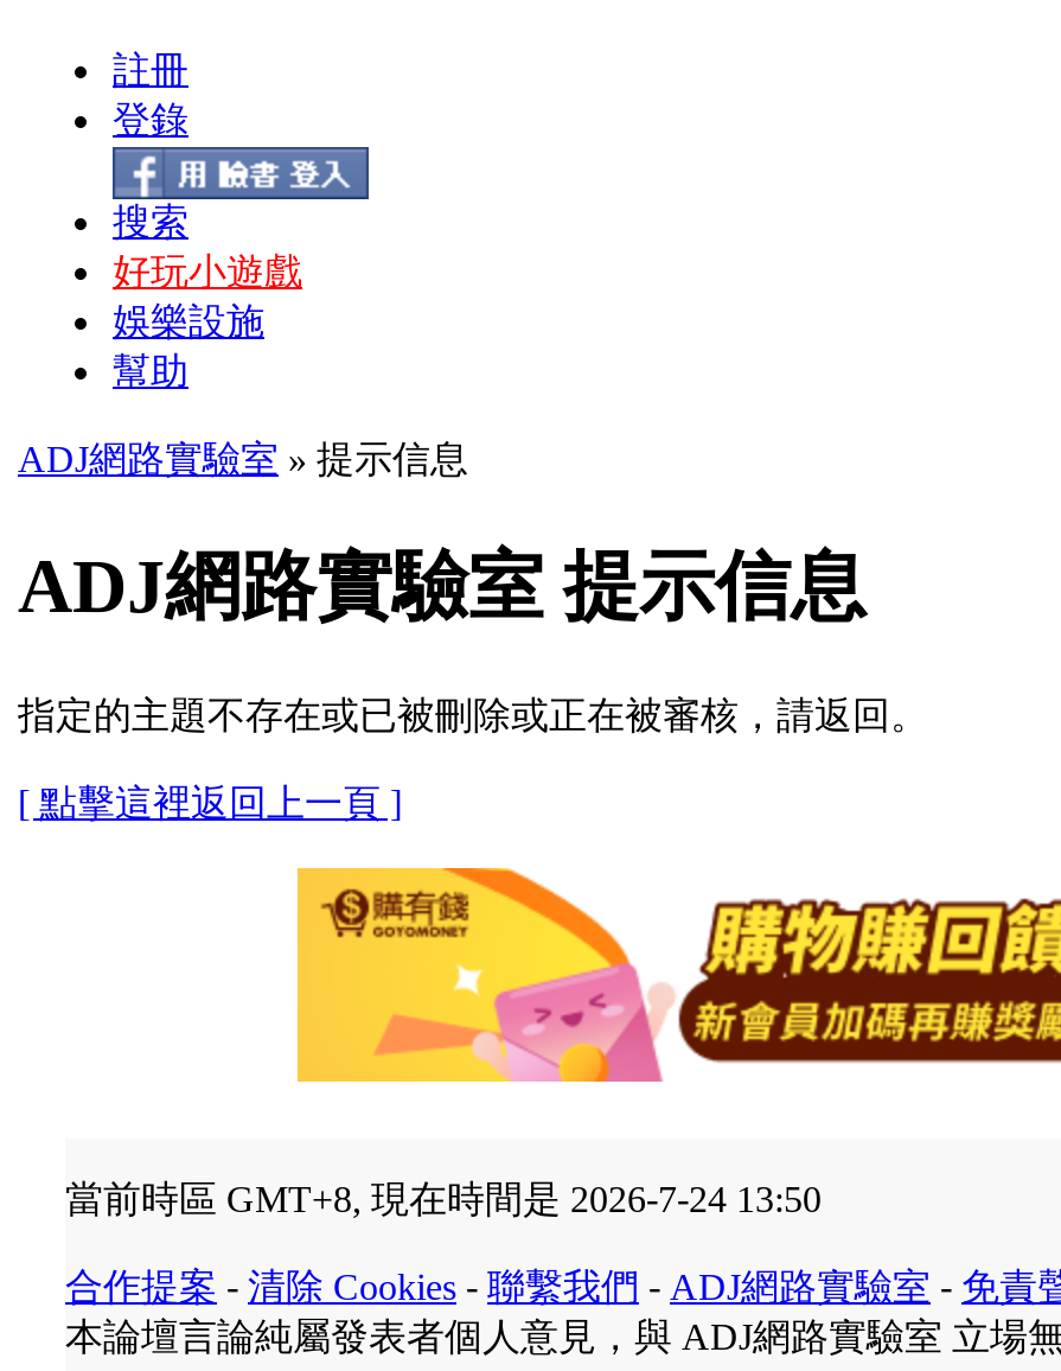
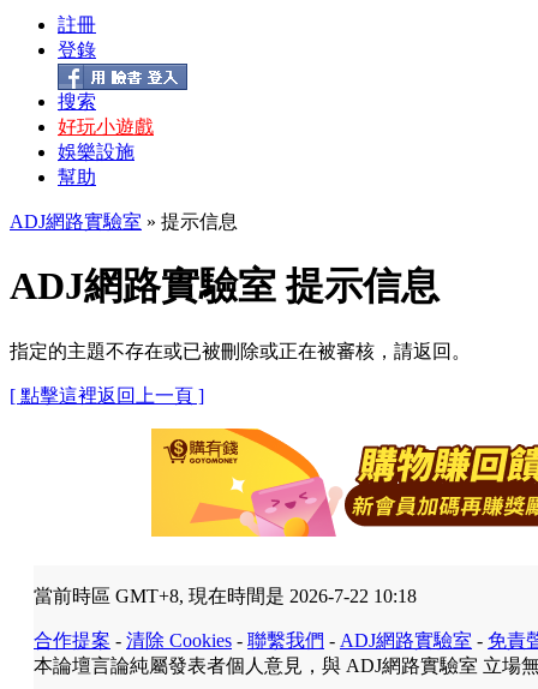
- 當前時區 GMT+8, 現在時間是 2026-7-24 13:50
+ 當前時區 GMT+8, 現在時間是 2026-7-22 10:18
